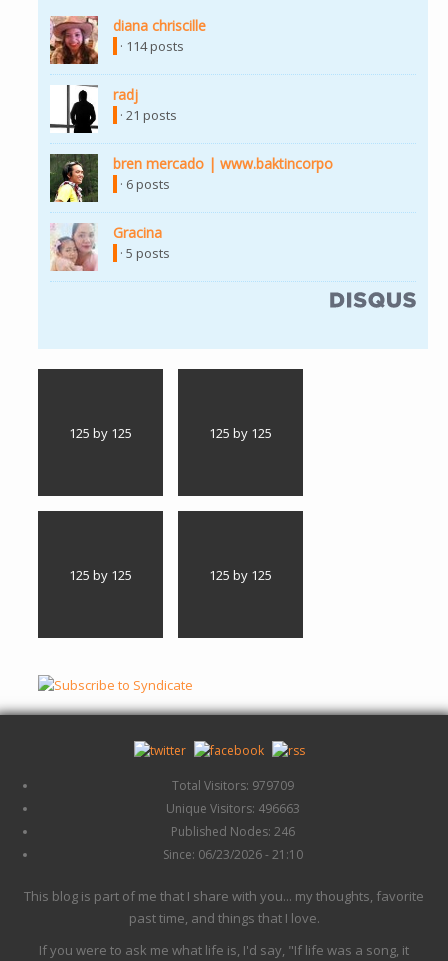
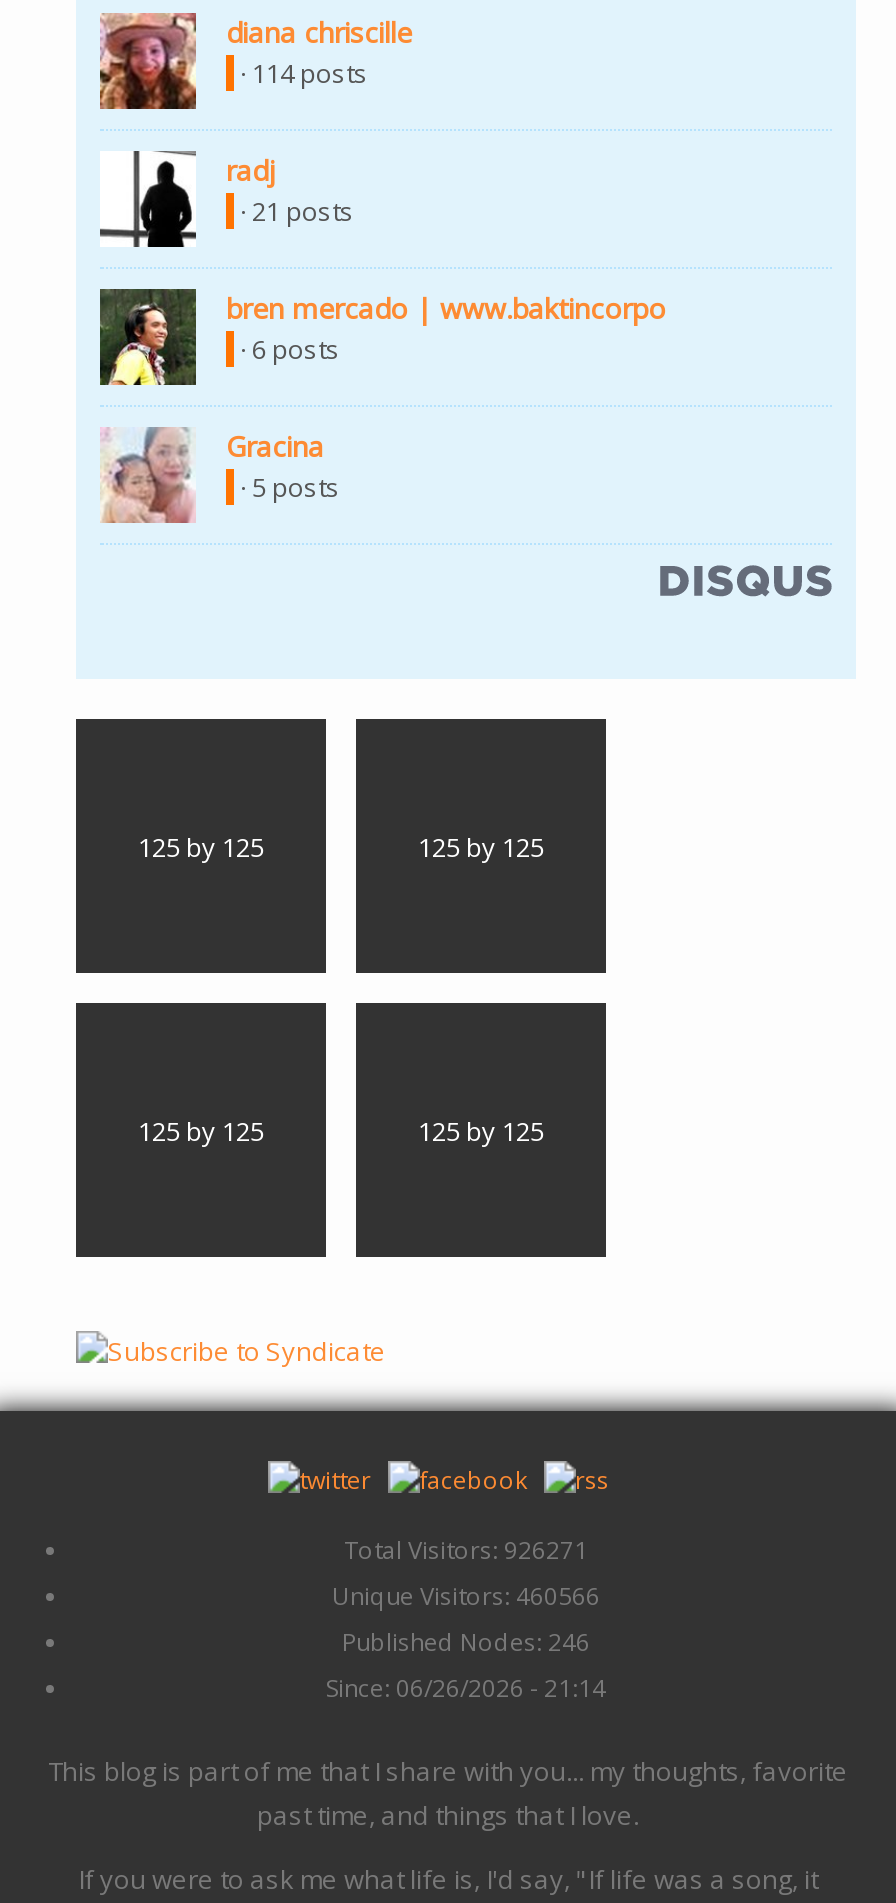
- Total Visitors: 979709
+ Total Visitors: 926271

- Unique Visitors: 496663
+ Unique Visitors: 460566

- Since: 06/23/2026 - 21:10
+ Since: 06/26/2026 - 21:14
